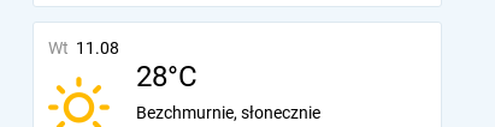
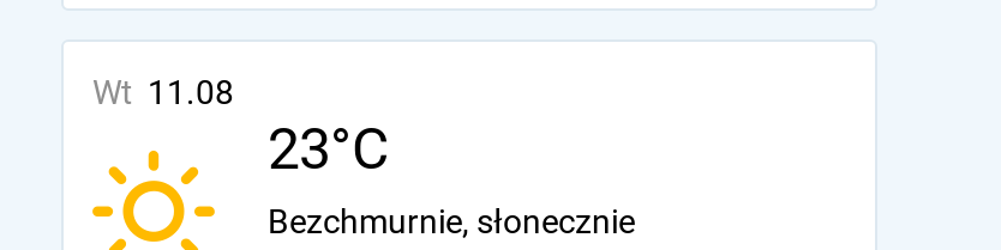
- 28°C
+ 23°C
